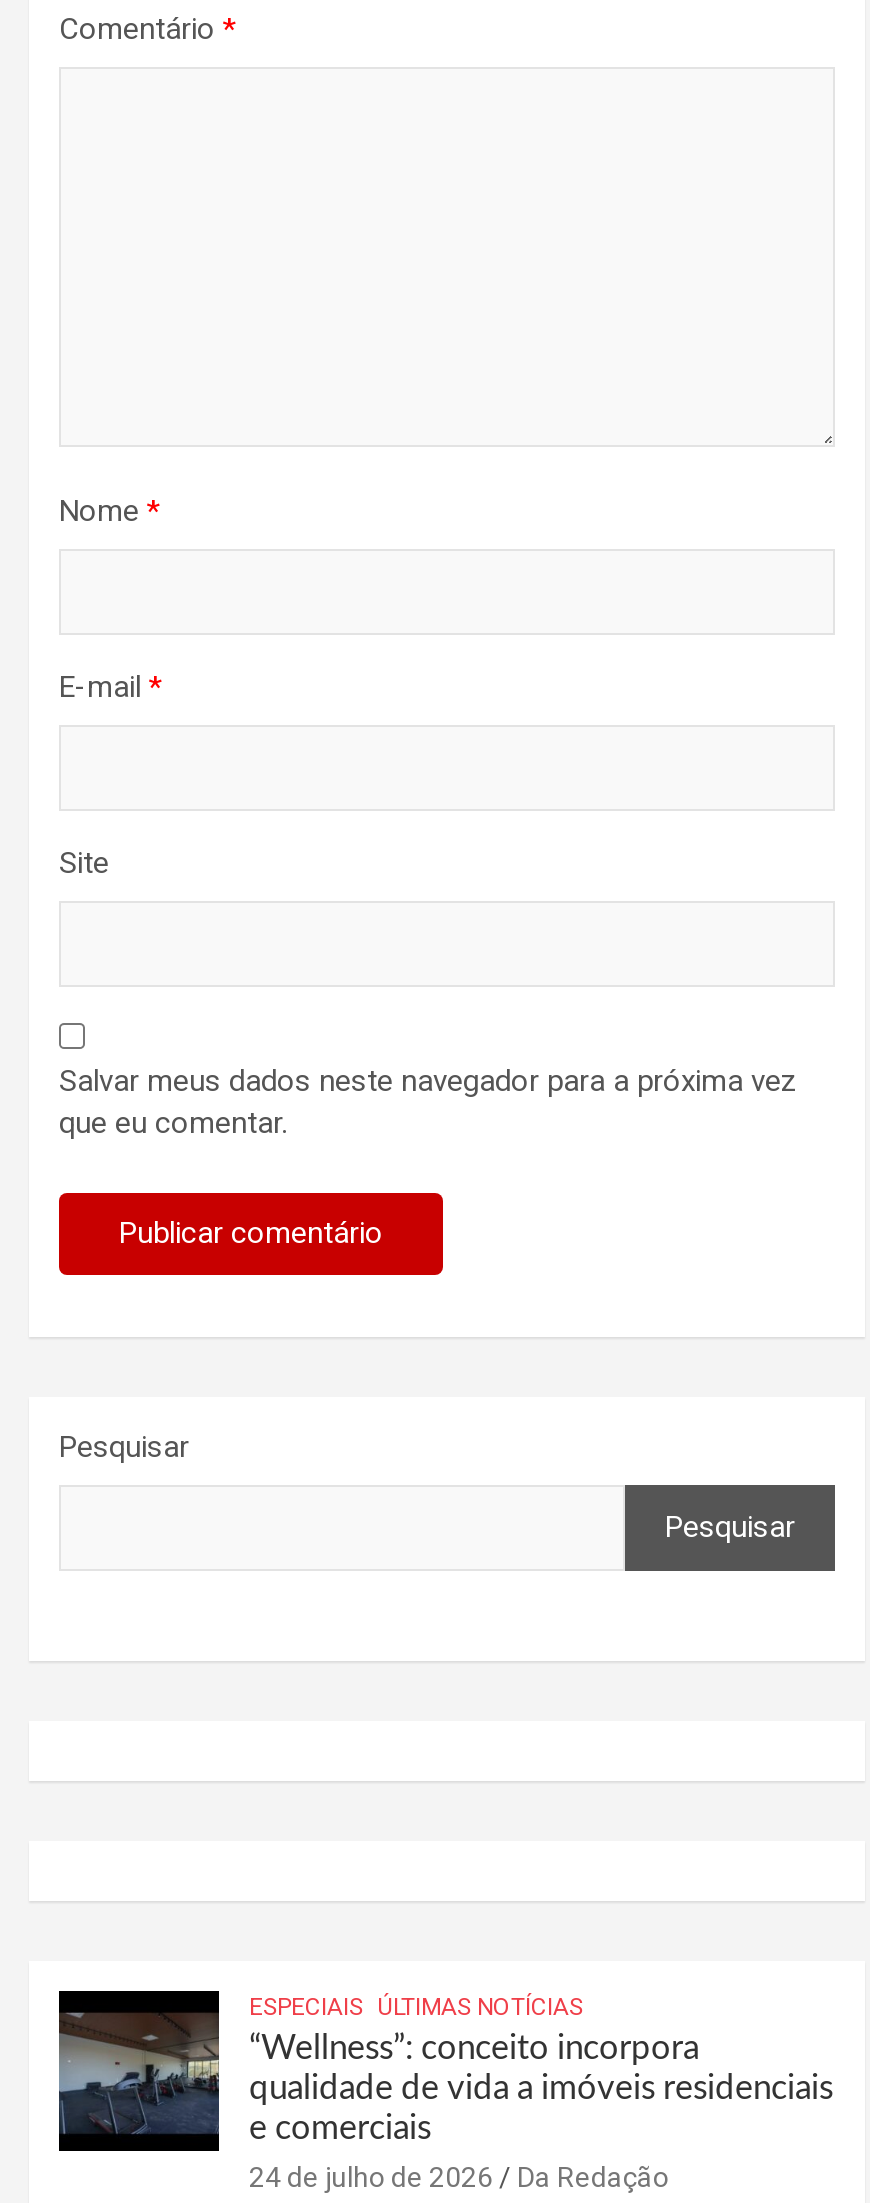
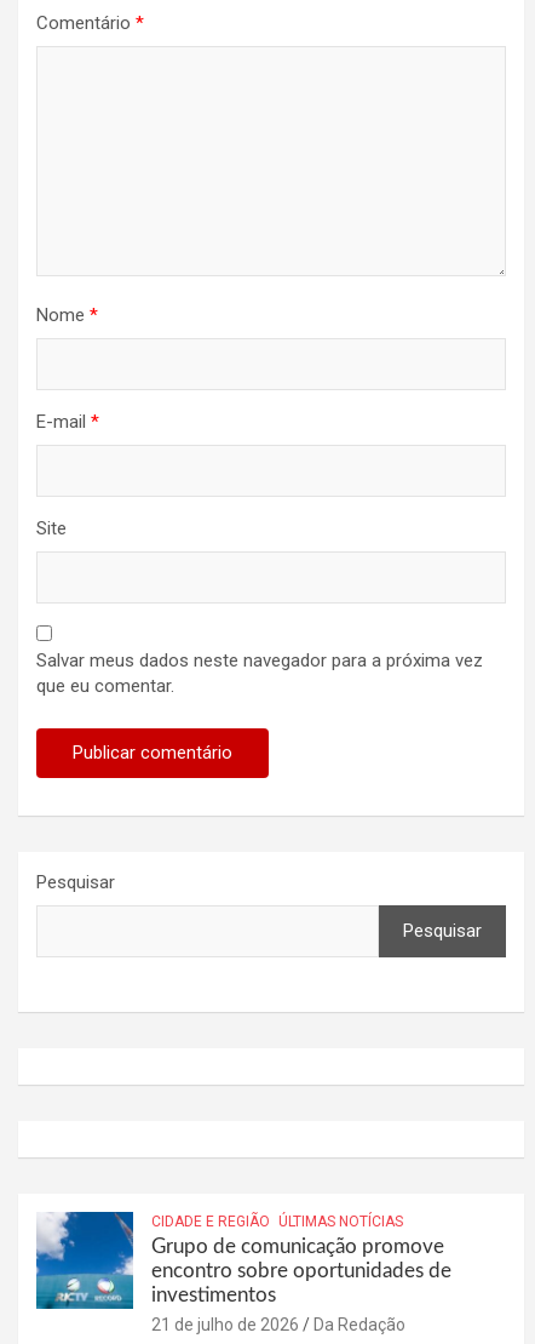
- [image]
- ESPECIAIS ÚLTIMAS NOTÍCIAS
- “Wellness”: conceito incorpora
- qualidade de vida a imóveis residenciais
- e comerciais
+ [image]
+ CIDADE E REGIÃO ÚLTIMAS NOTÍCIAS
+ Grupo de comunicação promove
+ encontro sobre oportunidades de
+ investimentos

- 24 de julho de 2026 Da Redação
+ 21 de julho de 2026 Da Redação
